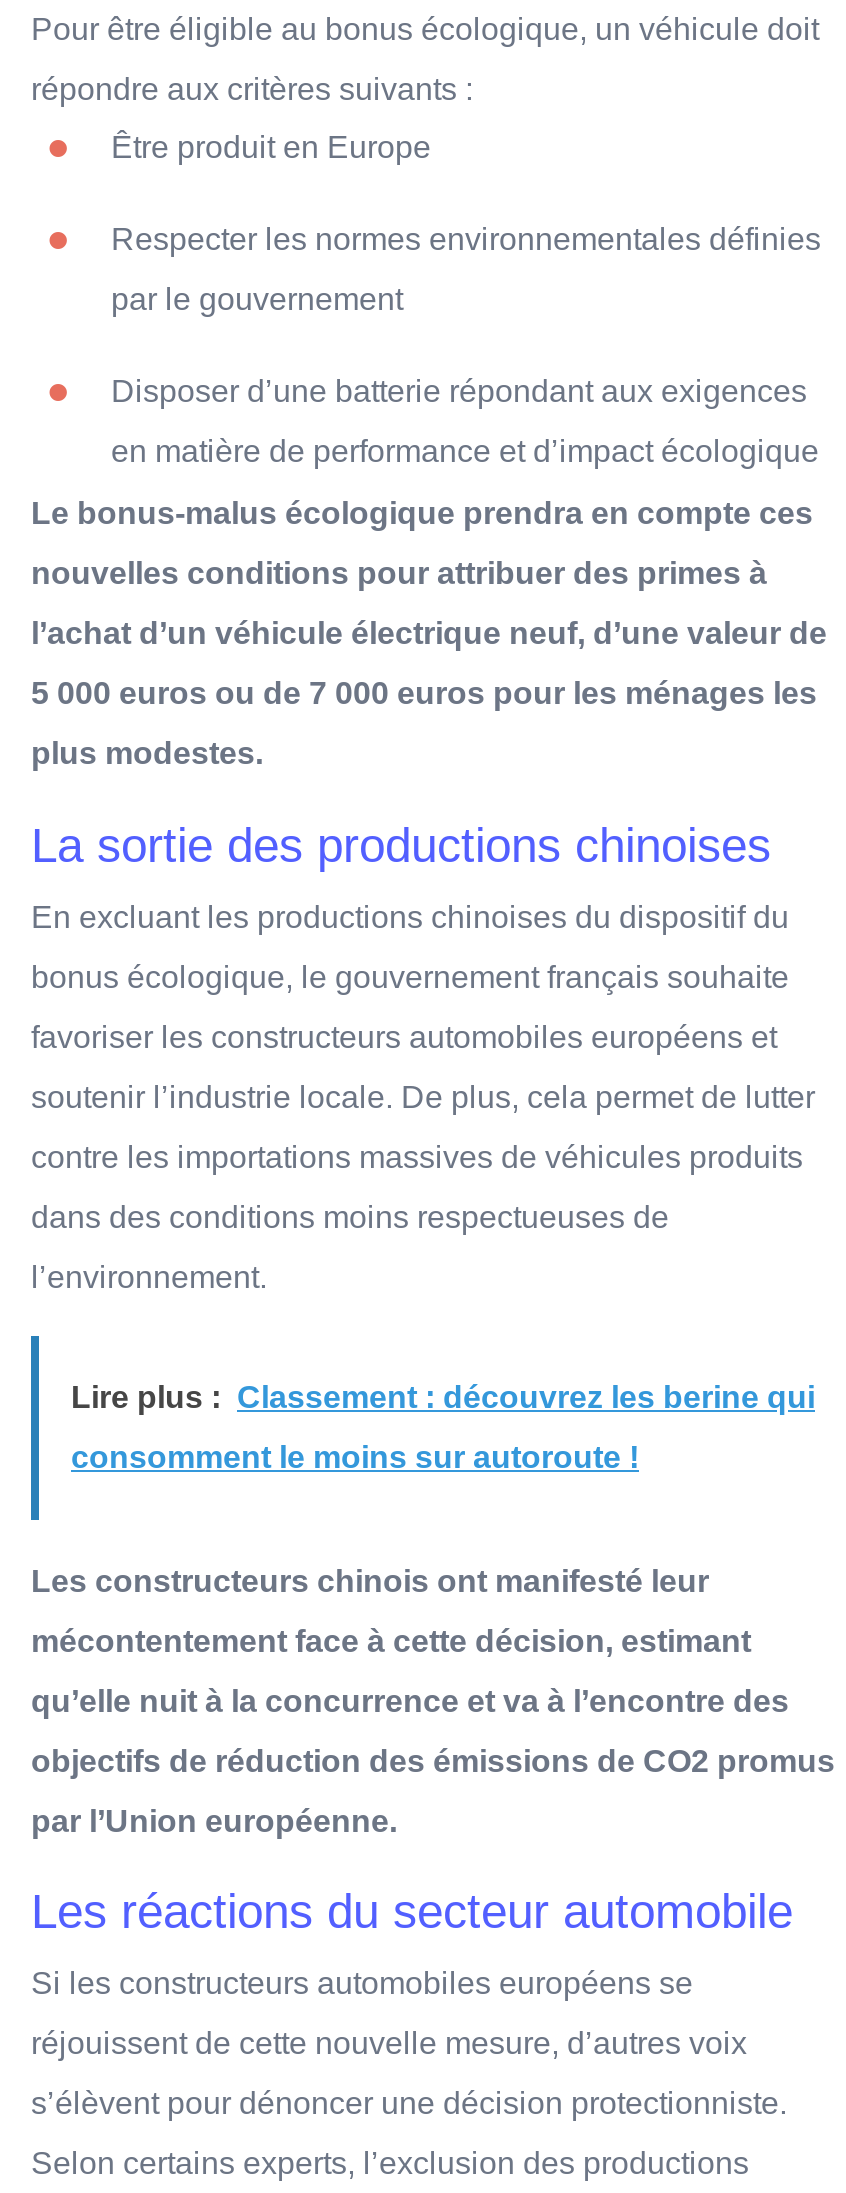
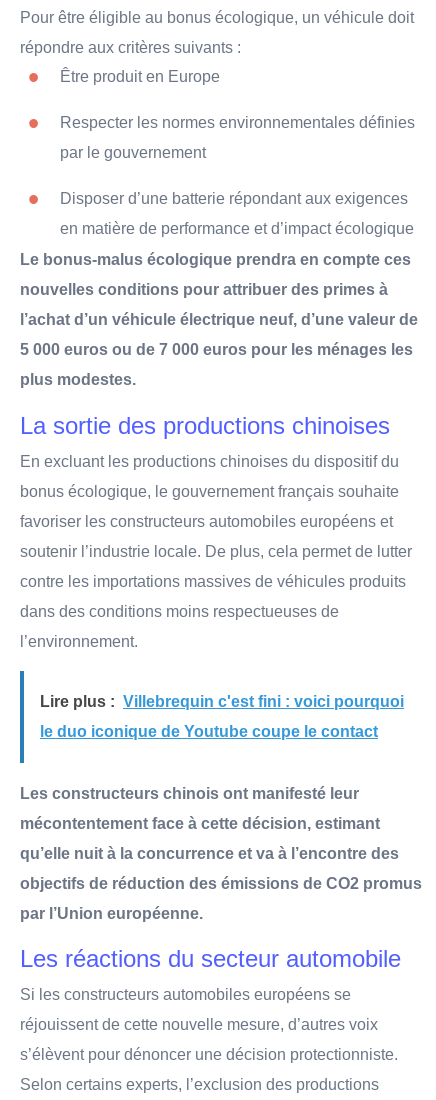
- Lire plus : Classement : découvrez les berine qui
+ Lire plus : Villebrequin c'est fini : voici pourquoi

- consomment le moins sur autoroute !
+ le duo iconique de Youtube coupe le contact
